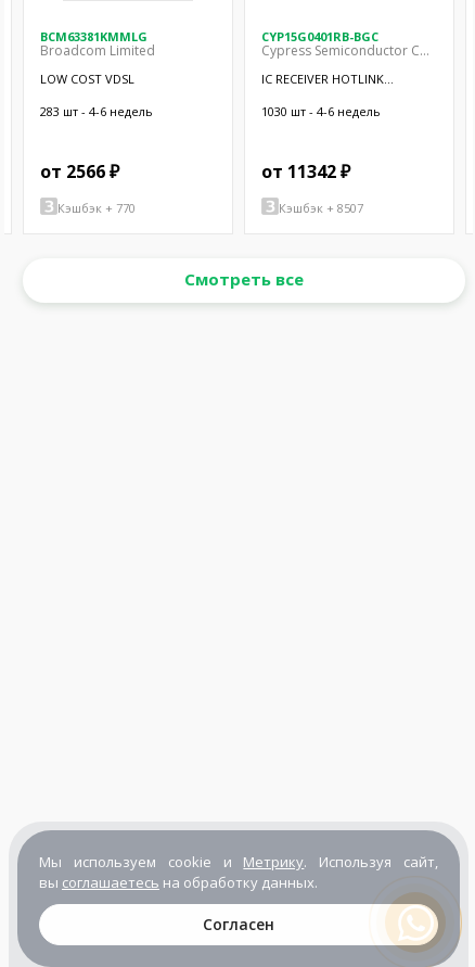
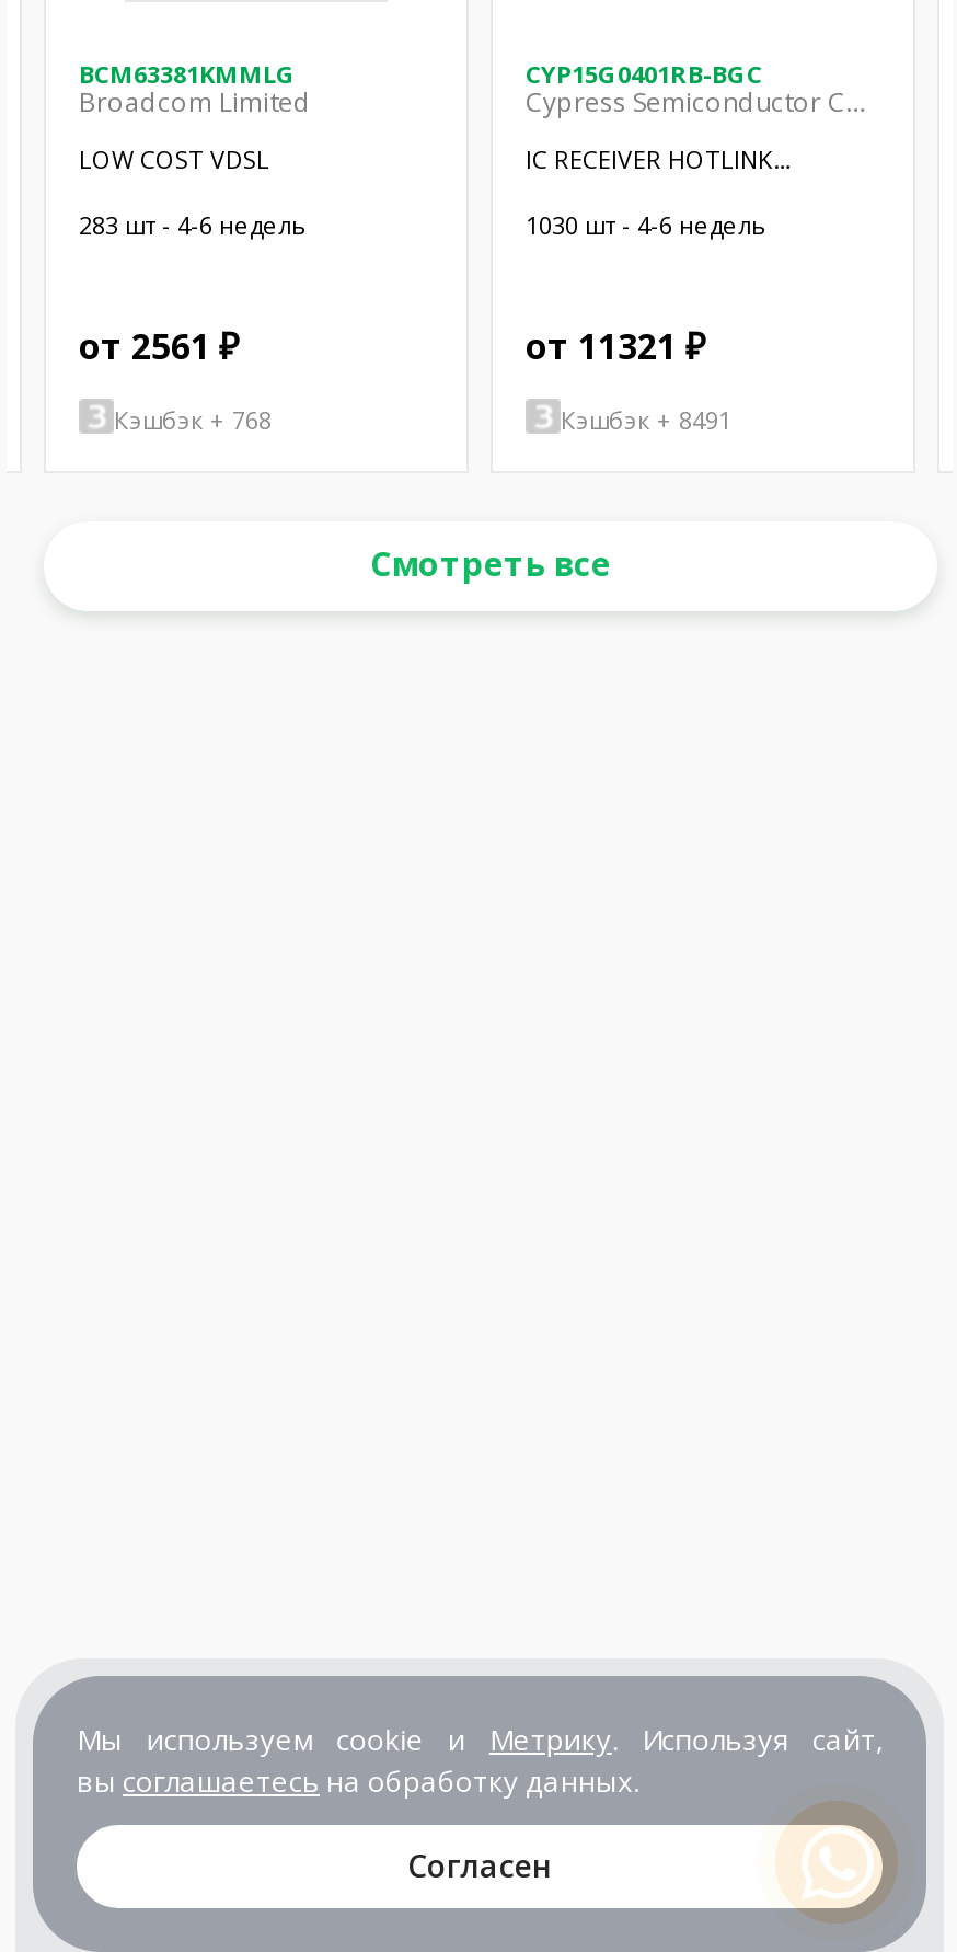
- от 2566 ₽
+ от 2561 ₽

- от 11342 ₽
+ от 11321 ₽

- Кэшбэк + 770
+ Кэшбэк + 768

- Кэшбэк + 8507
+ Кэшбэк + 8491
